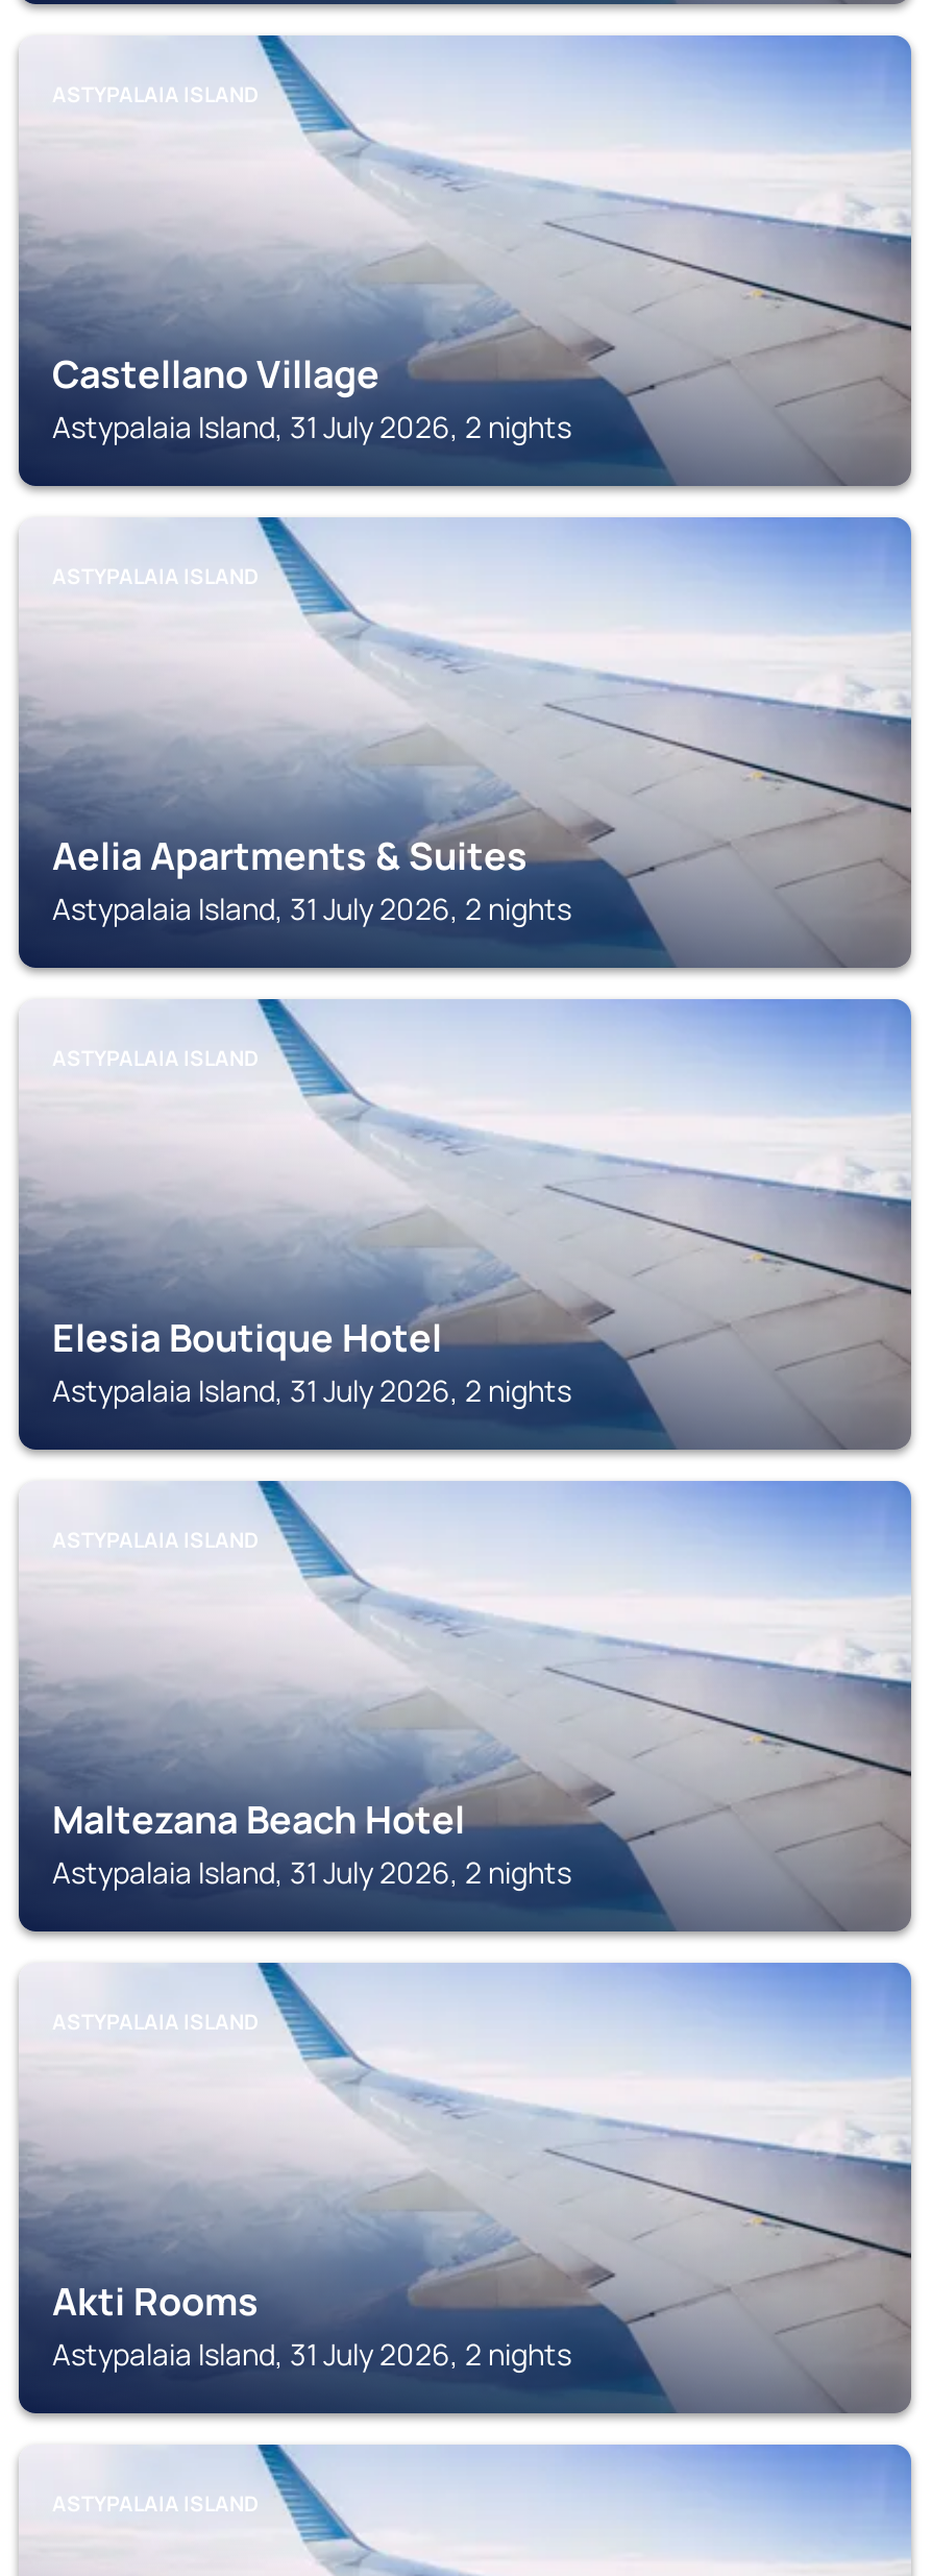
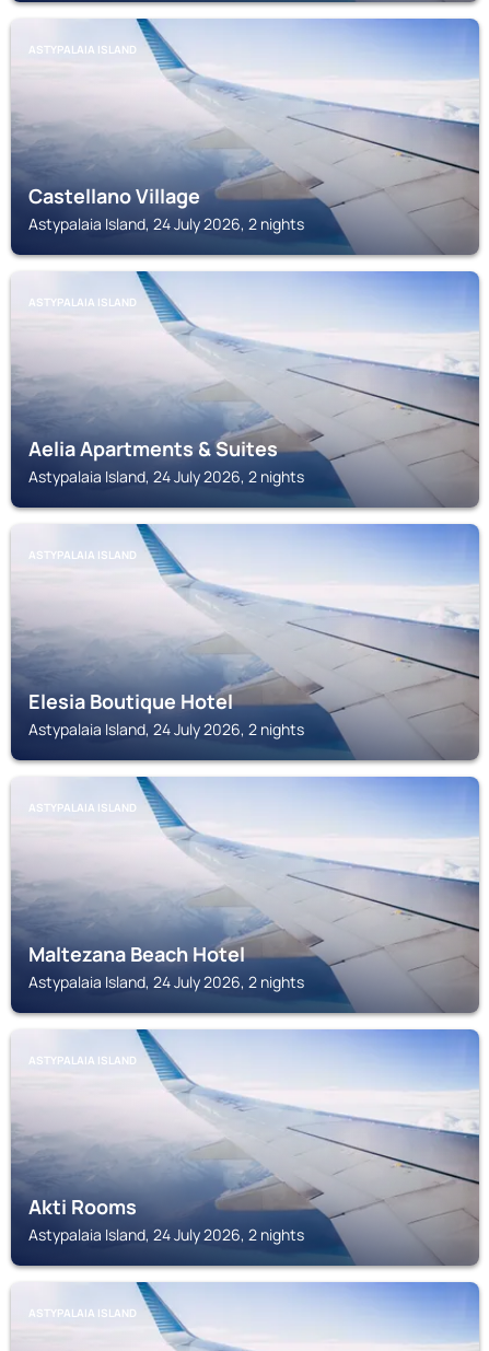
- Astypalaia Island, 31 July 2026, 2 nights
+ Astypalaia Island, 24 July 2026, 2 nights

- Astypalaia Island, 31 July 2026, 2 nights
+ Astypalaia Island, 24 July 2026, 2 nights

- Astypalaia Island, 31 July 2026, 2 nights
+ Astypalaia Island, 24 July 2026, 2 nights

- Astypalaia Island, 31 July 2026, 2 nights
+ Astypalaia Island, 24 July 2026, 2 nights

- Astypalaia Island, 31 July 2026, 2 nights
+ Astypalaia Island, 24 July 2026, 2 nights
